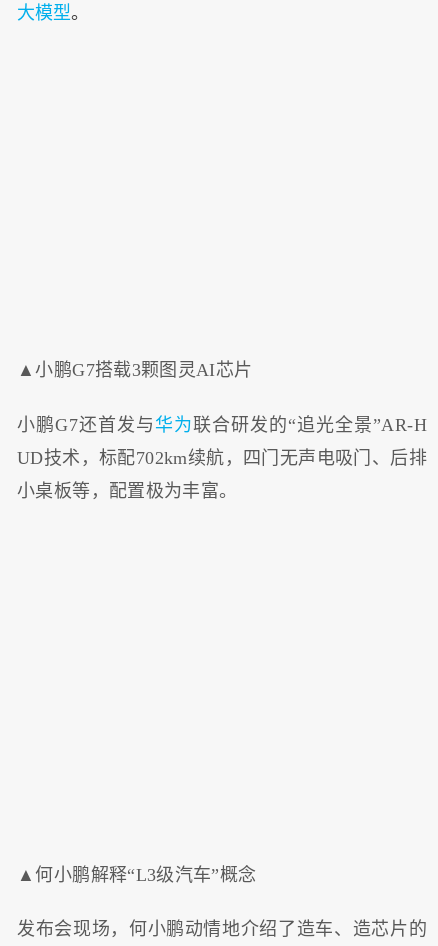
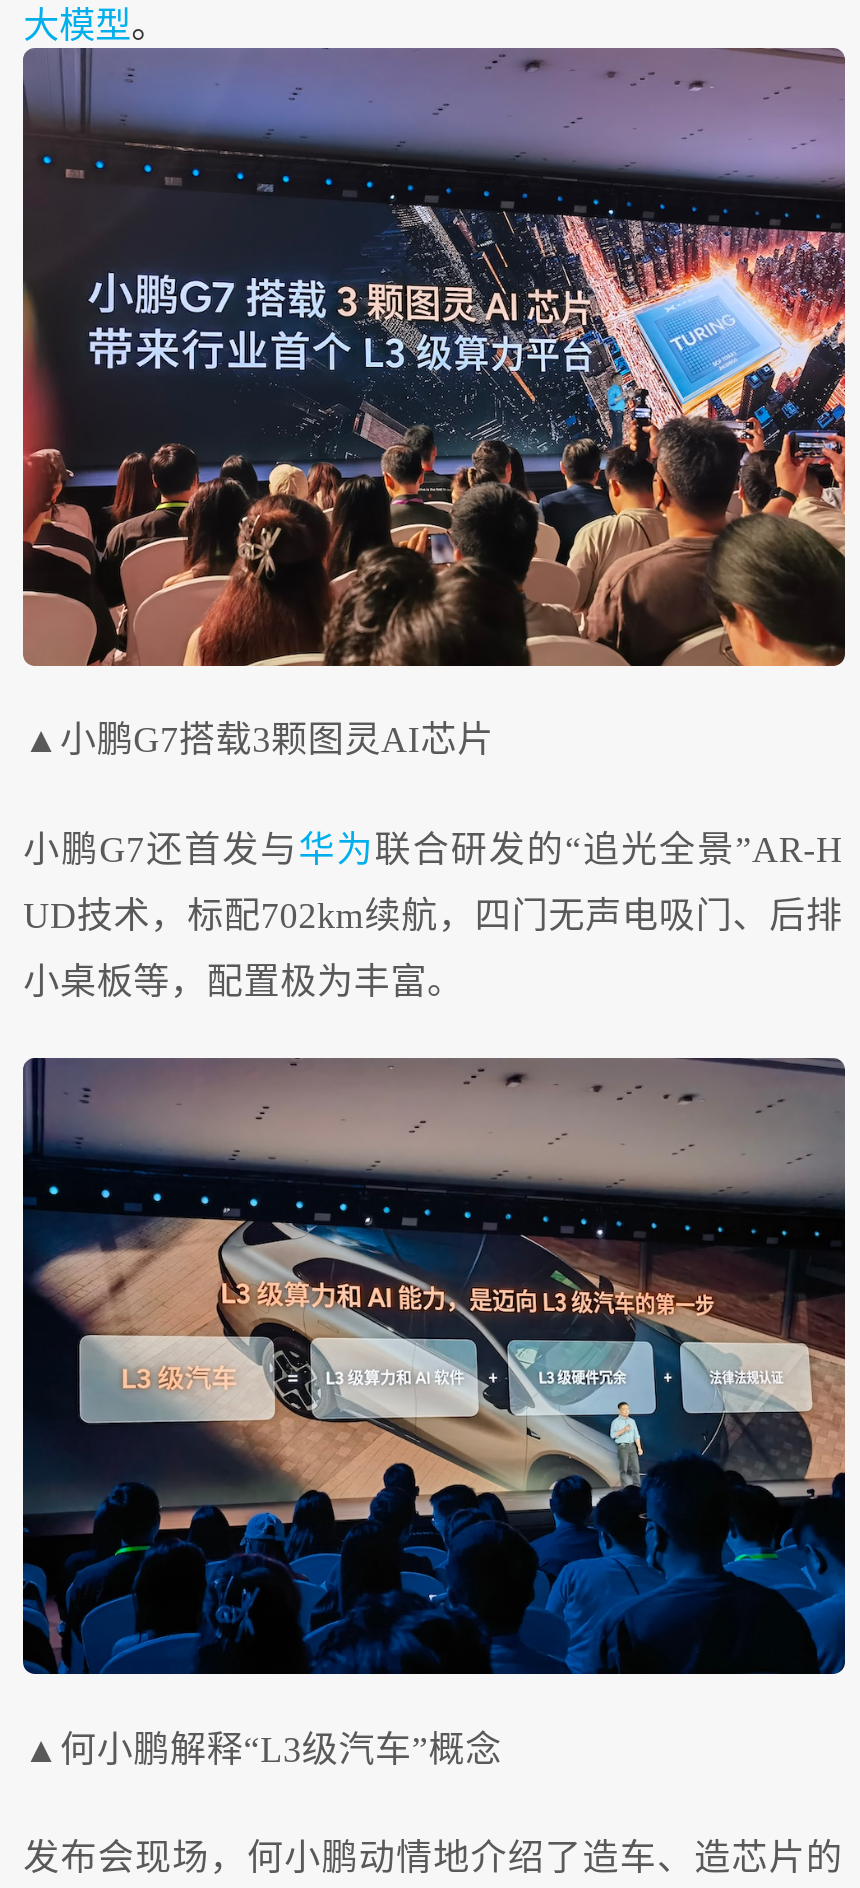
+ [image]

+ [image]
